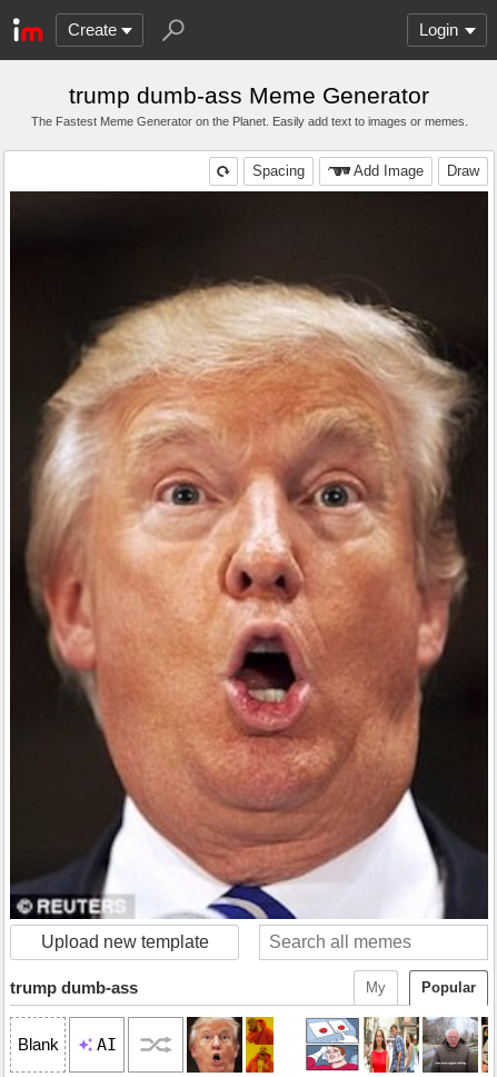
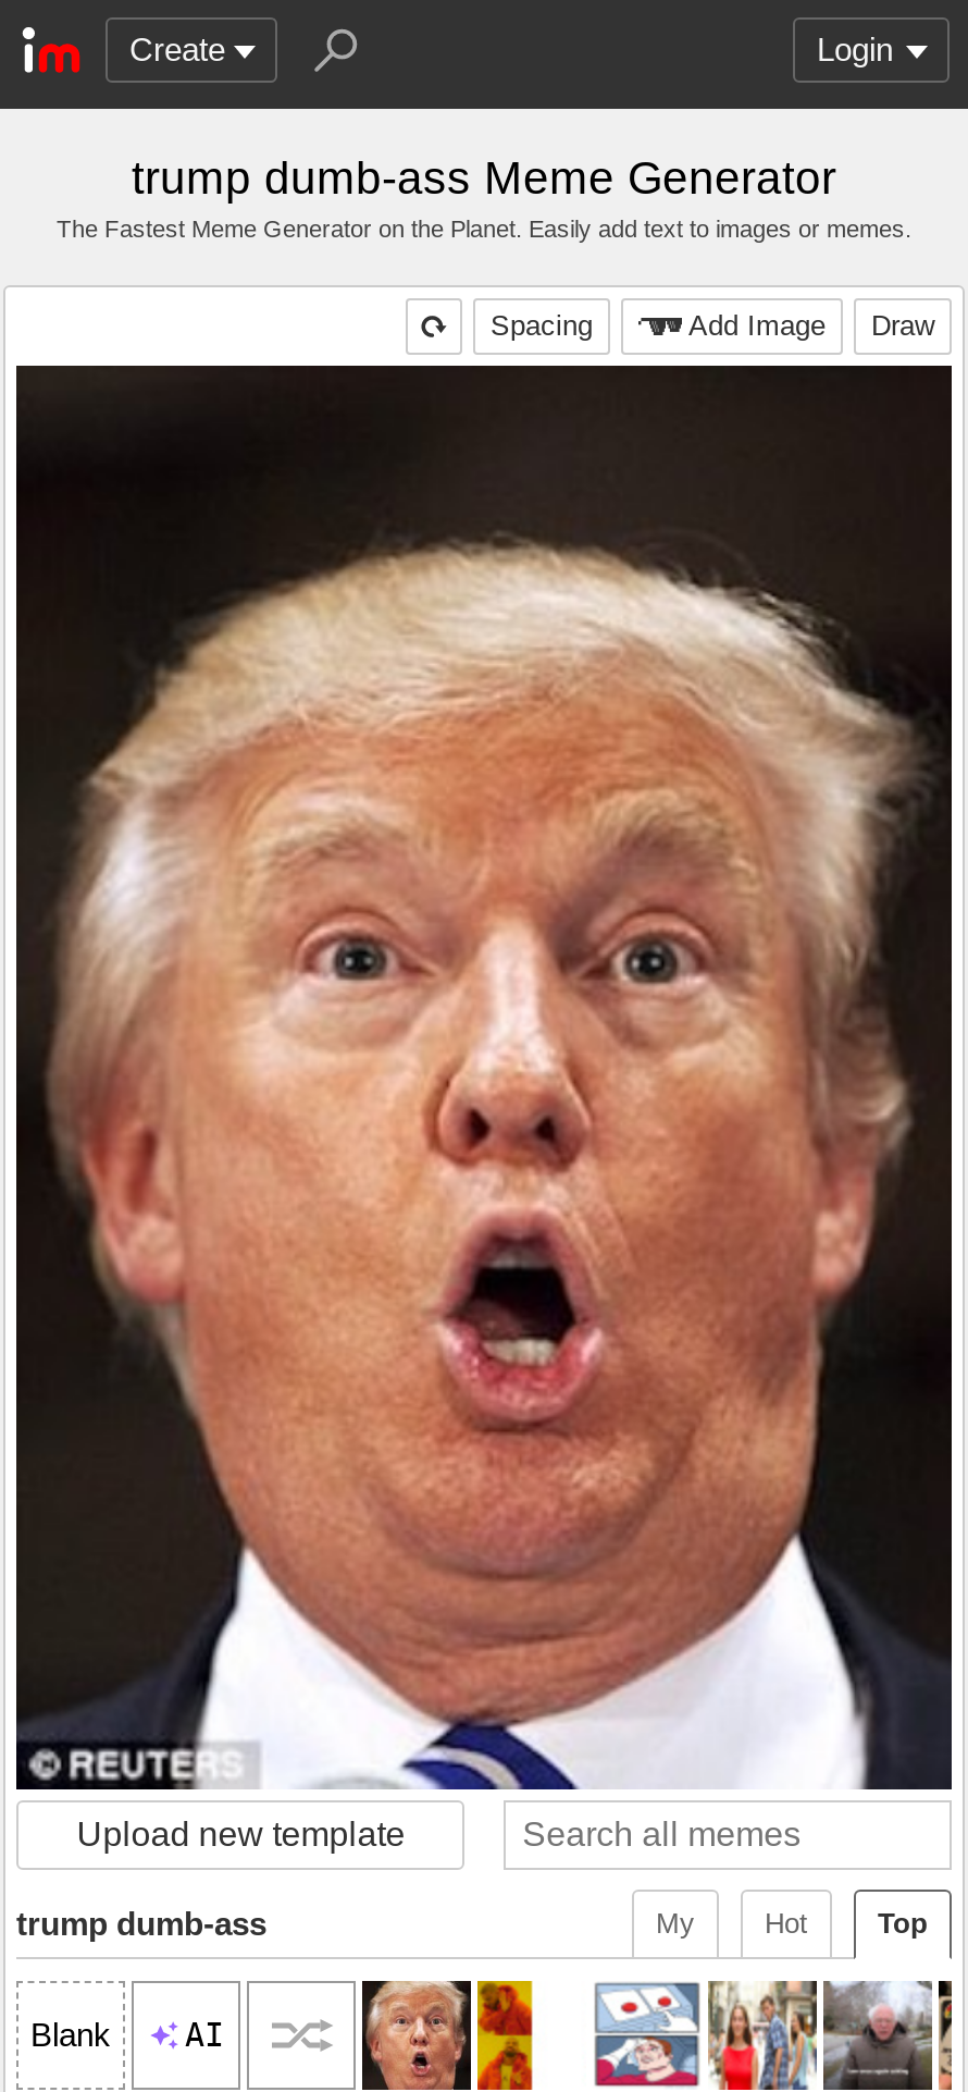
- Popular
+ Top
+ Hot
